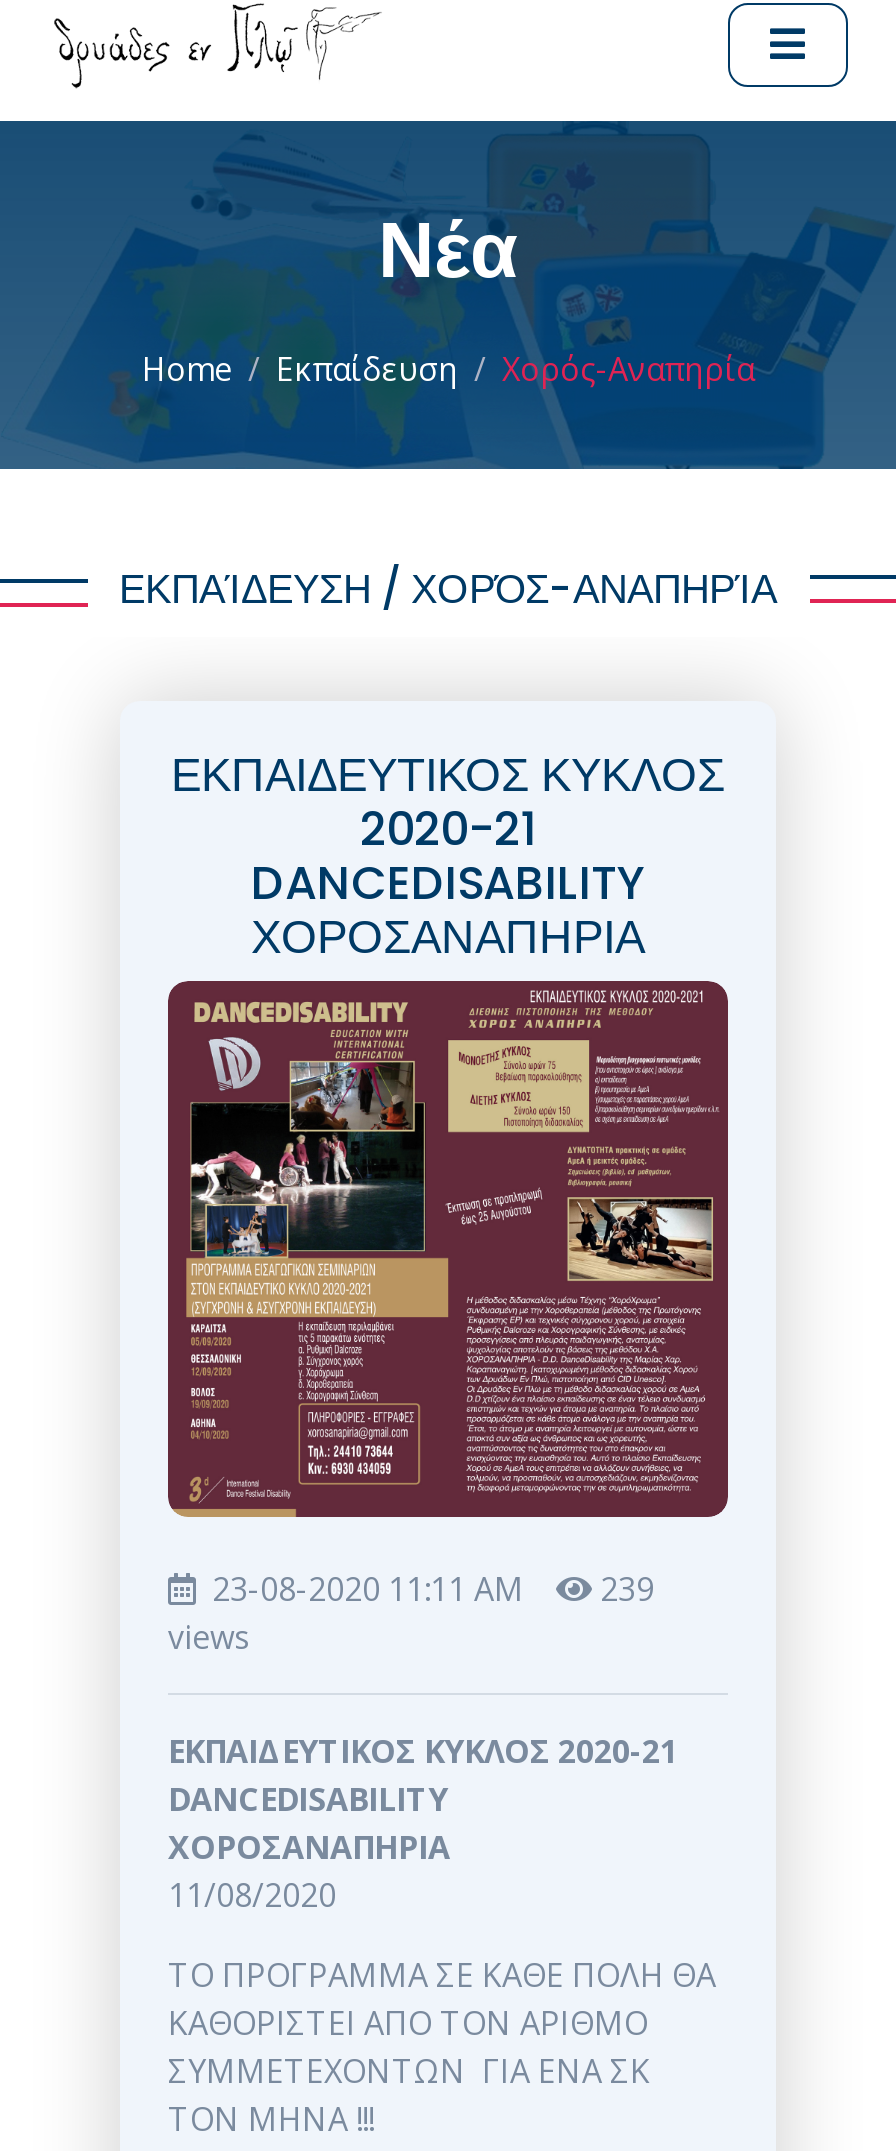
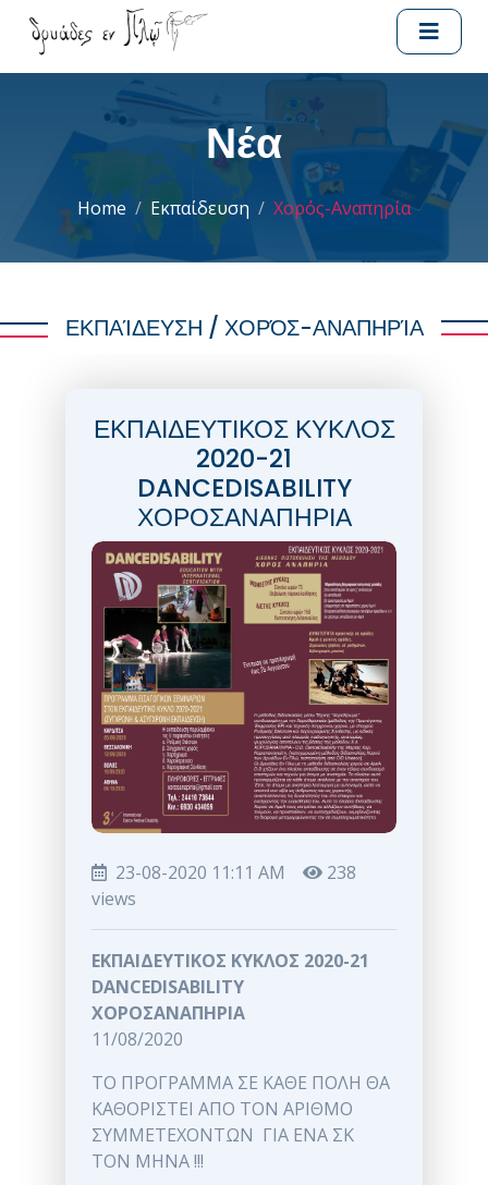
- 23-08-2020 11:11 AM 239
+ 23-08-2020 11:11 AM 238
